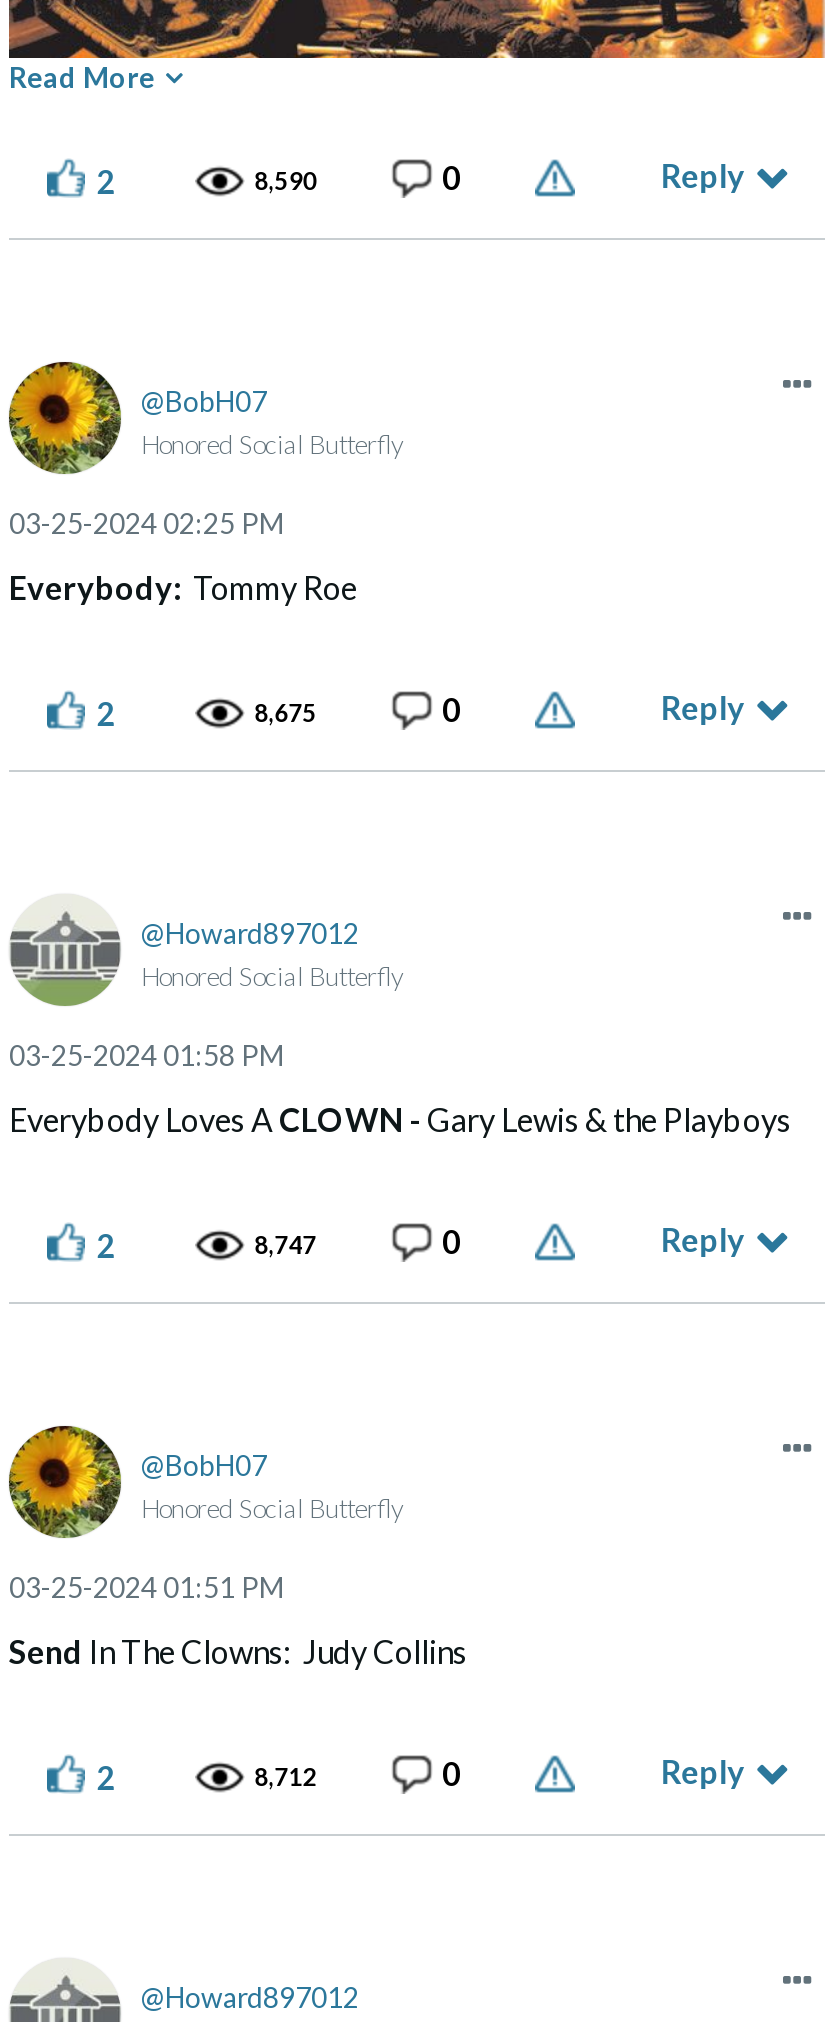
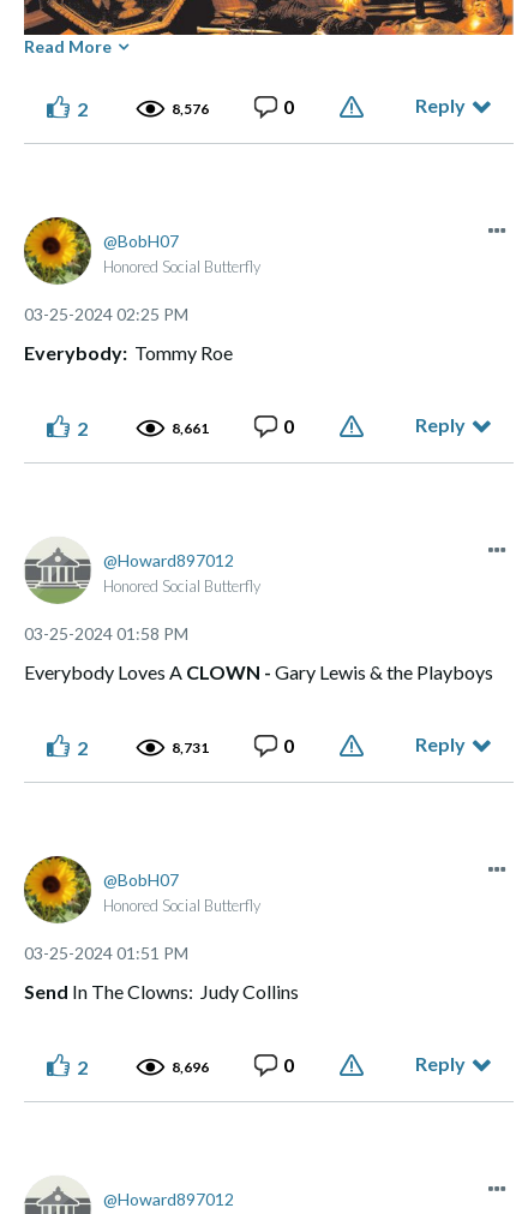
- 8,590
+ 8,576

- 8,675
+ 8,661

- 8,747
+ 8,731

- 8,712
+ 8,696
